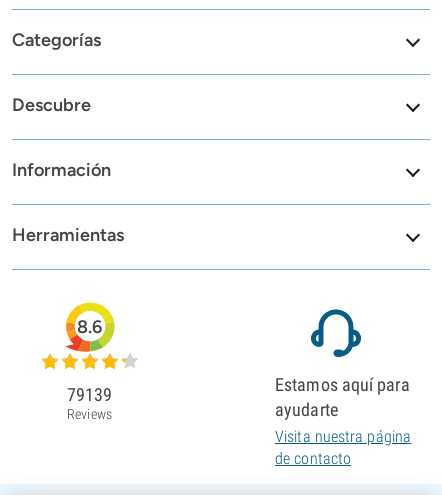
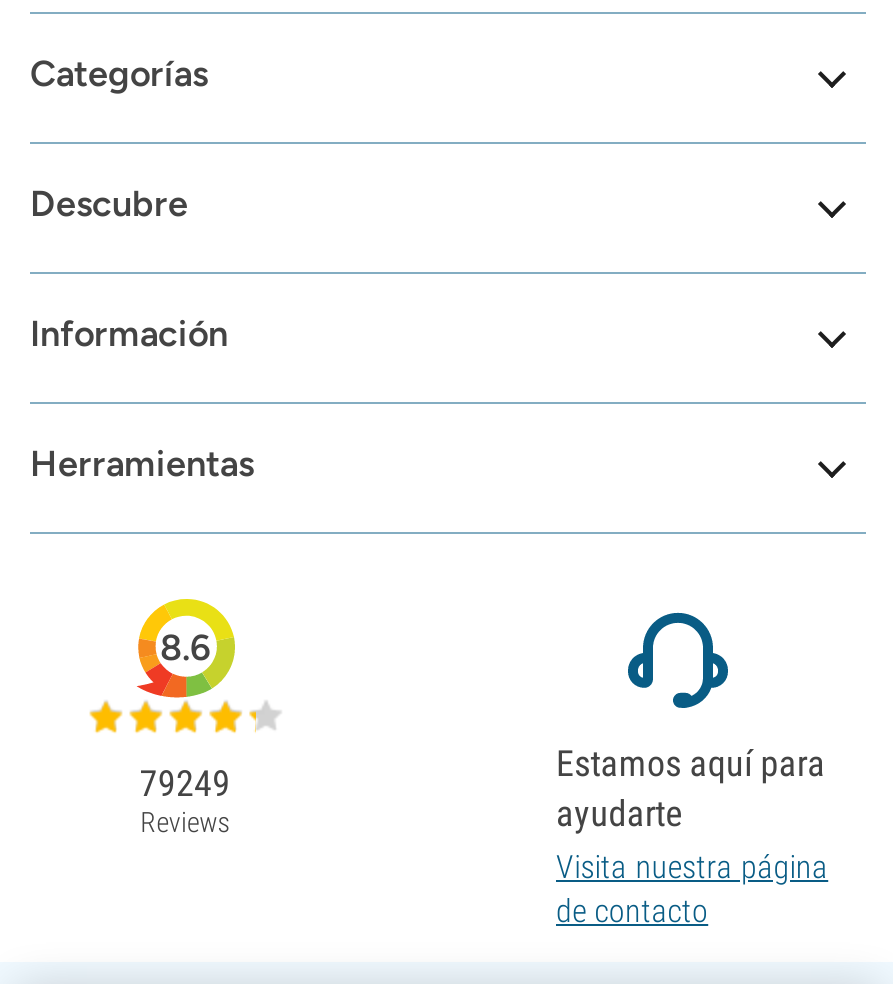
- 79139
+ 79249
